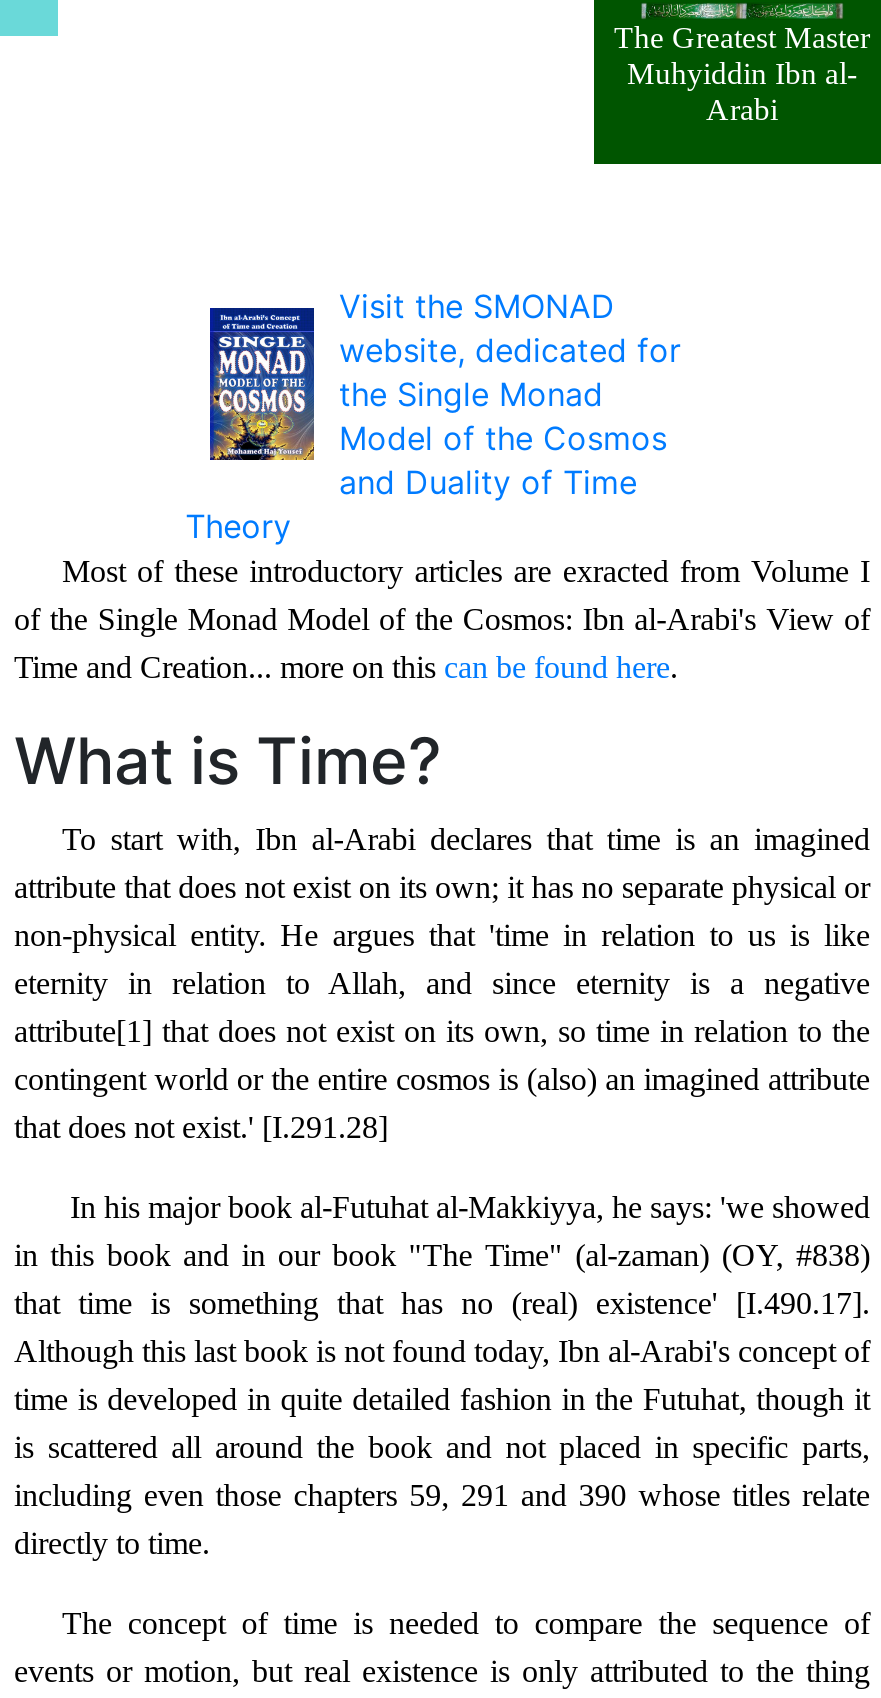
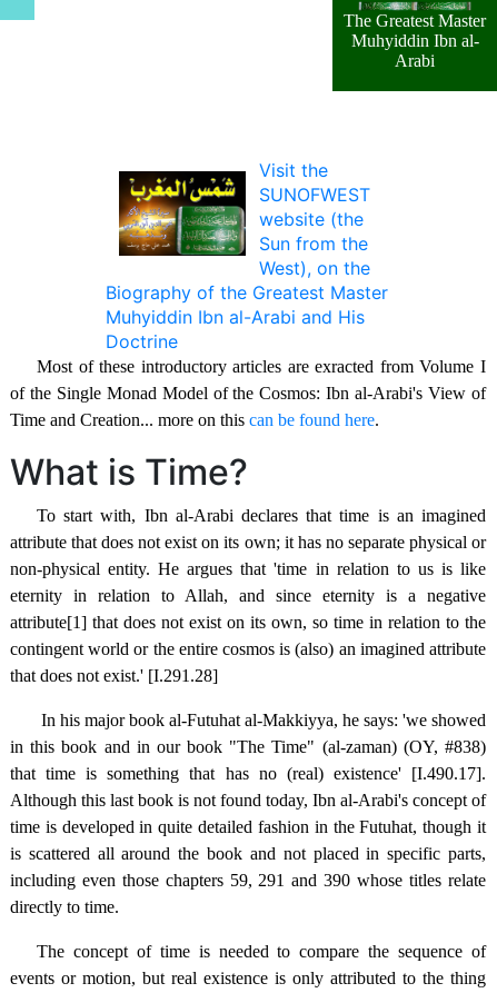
- [image]
- Visit the SMONAD
- website, dedicated for
- the Single Monad
- Model of the Cosmos
- and Duality of Time
- Theory
+ [image]
+ Visit the
+ SUNOFWEST
+ website (the
+ Sun from the
+ West), on the
+ Biography of the Greatest Master
+ Muhyiddin Ibn al-Arabi and His
+ Doctrine
